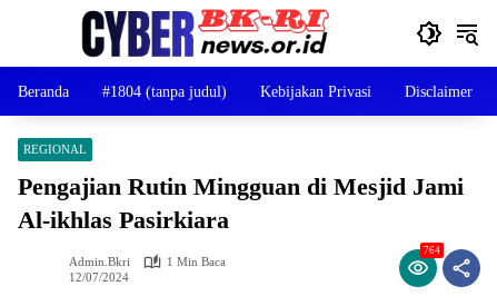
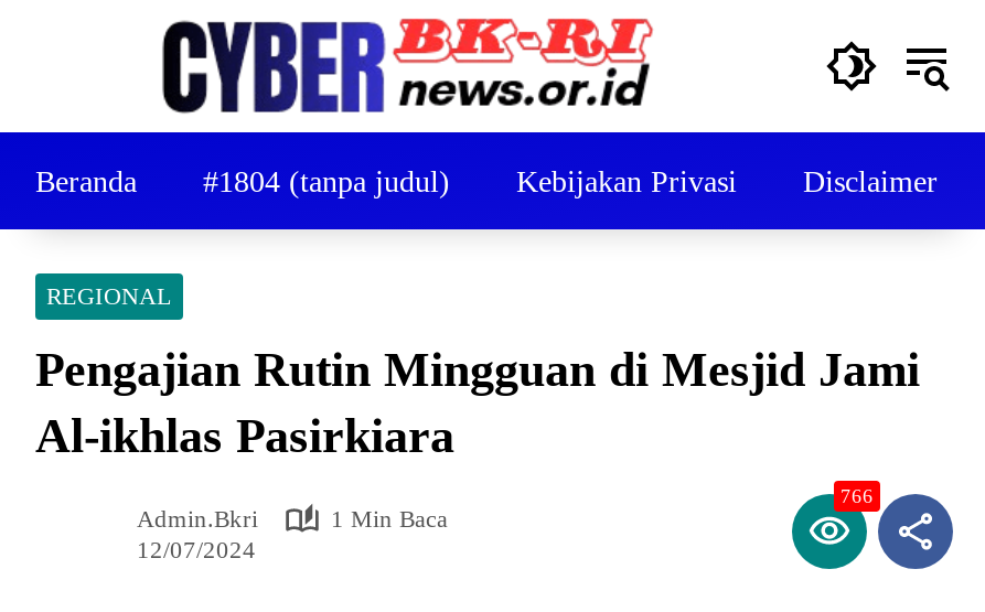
- 764
+ 766
